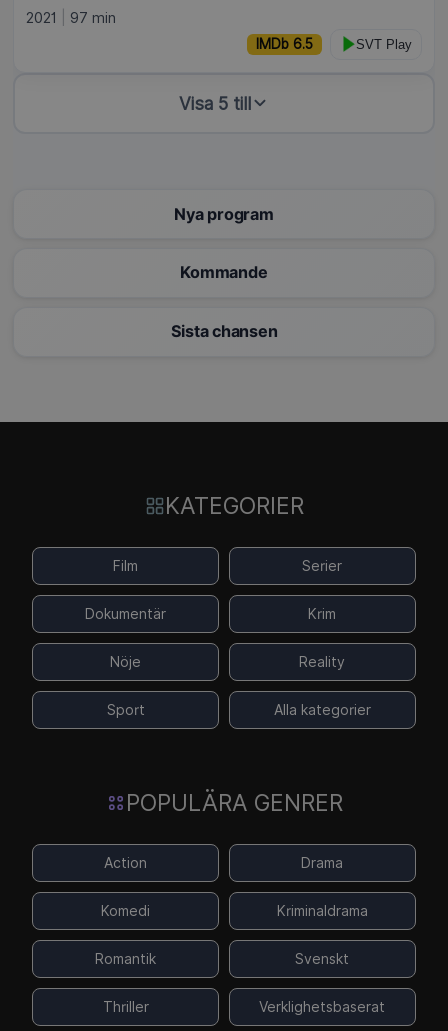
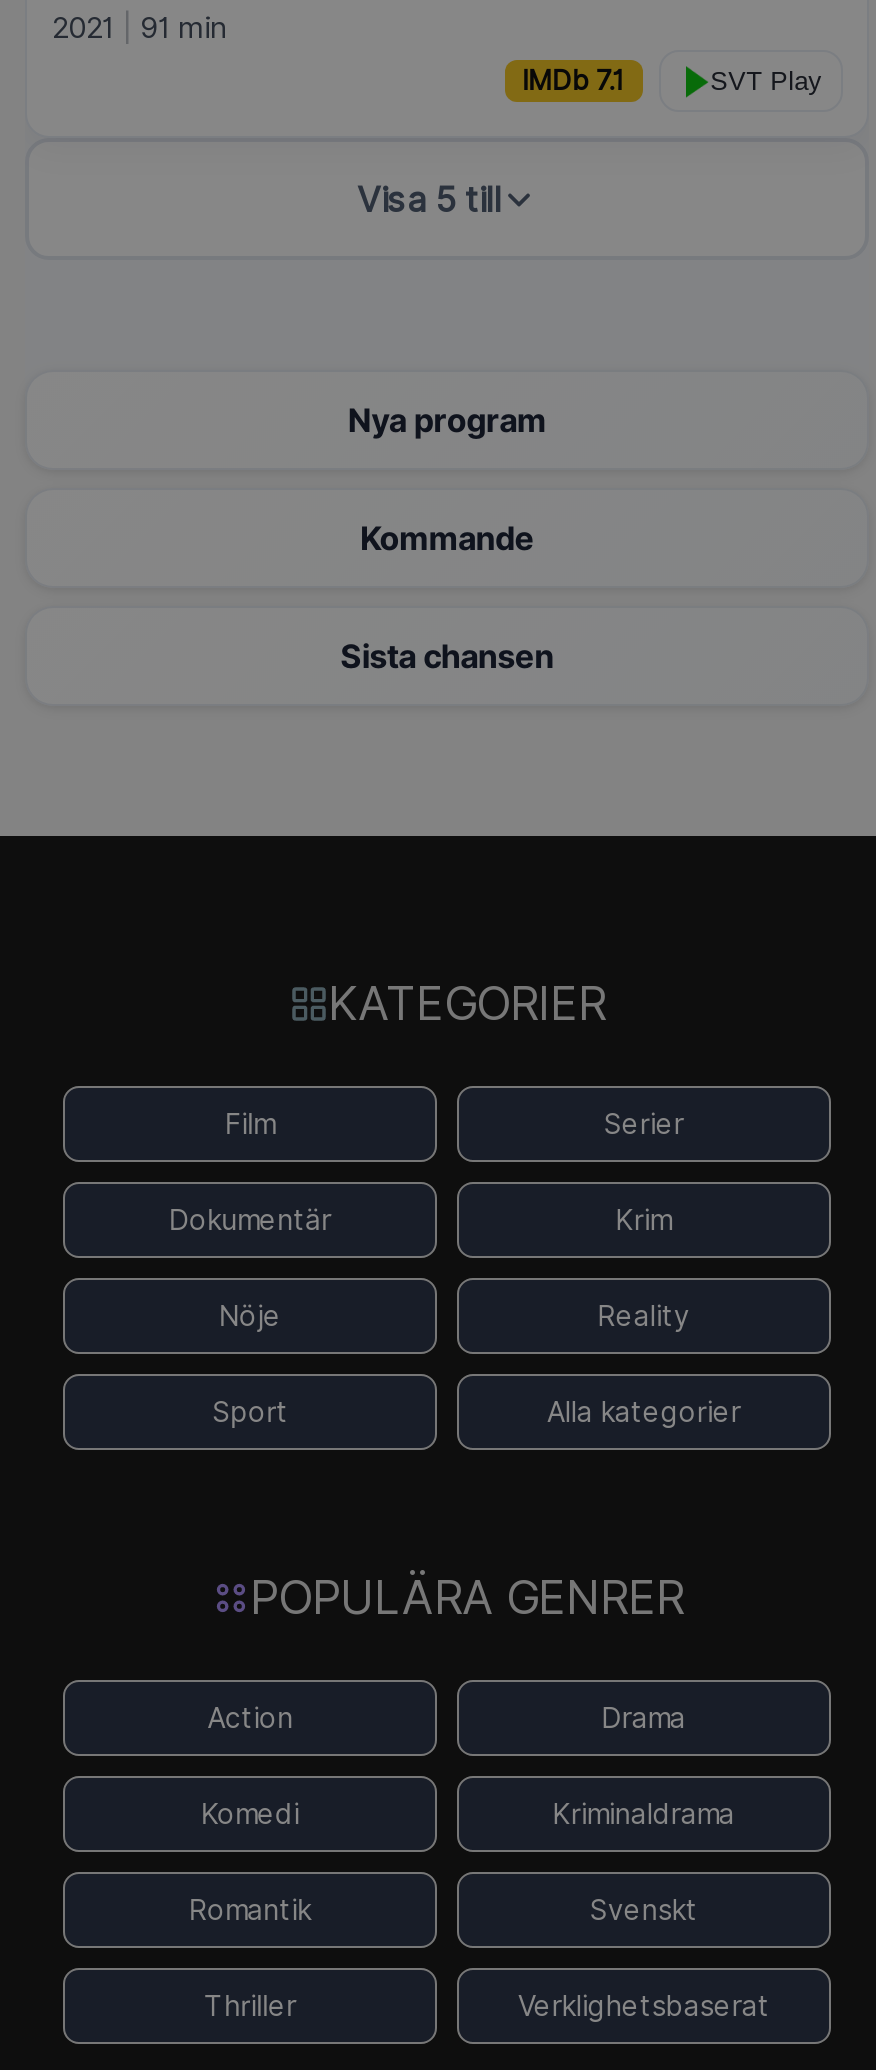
- 2021 97 min
+ 2021 91 min

- IMDb 6.5
+ IMDb 7.1
